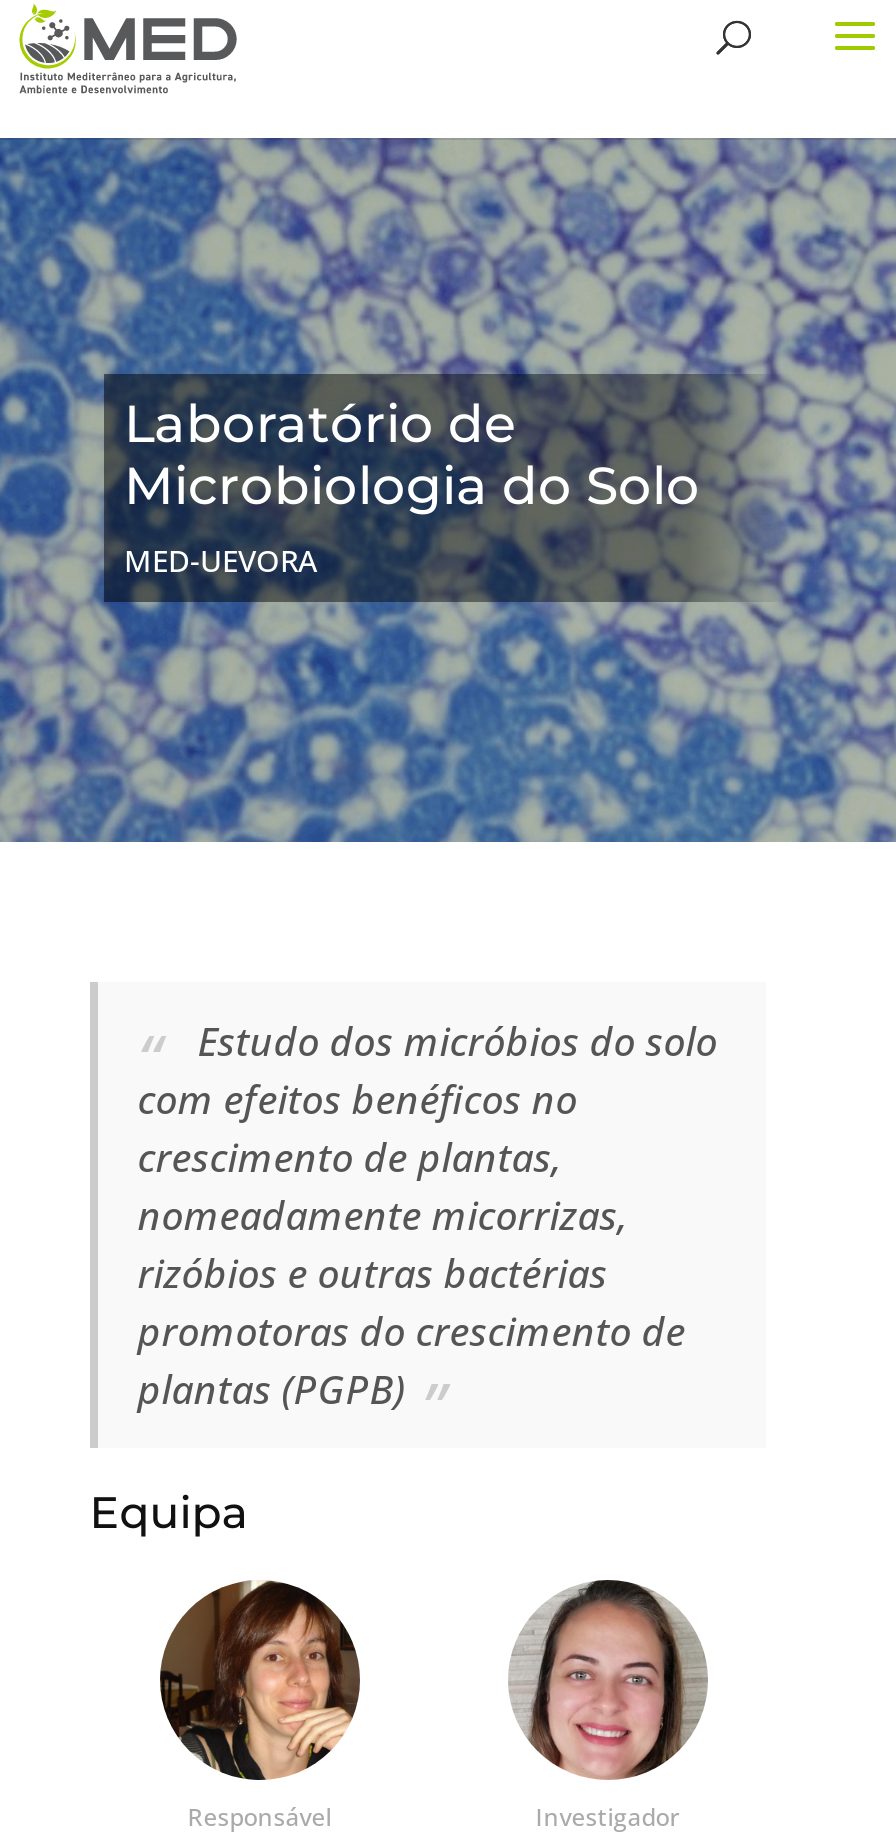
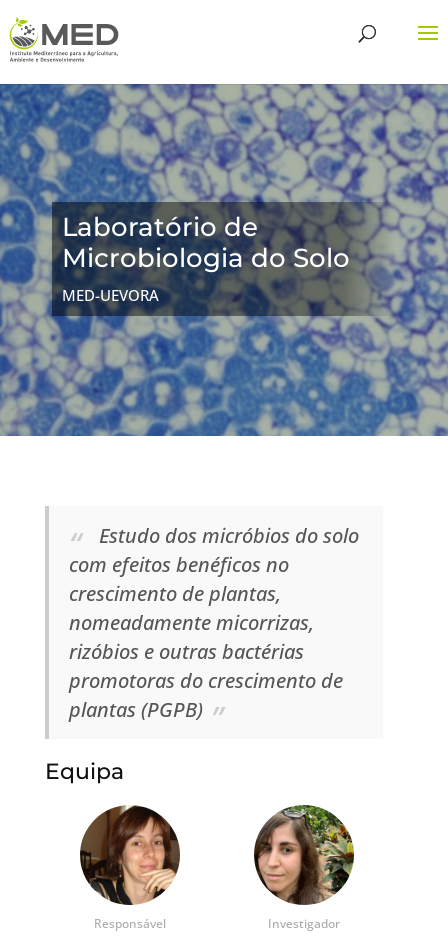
- [image]
+ [image]
